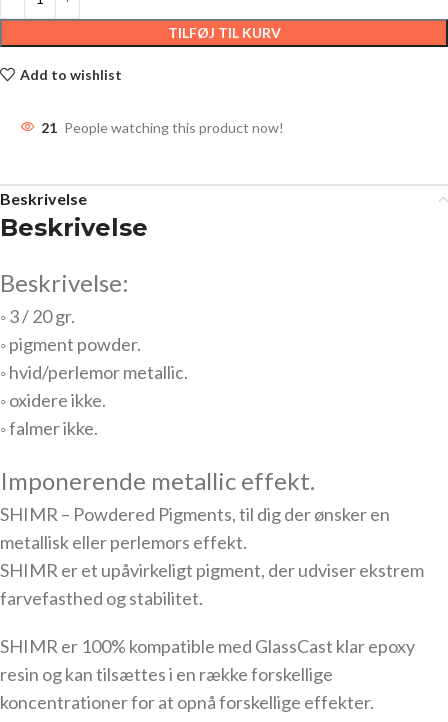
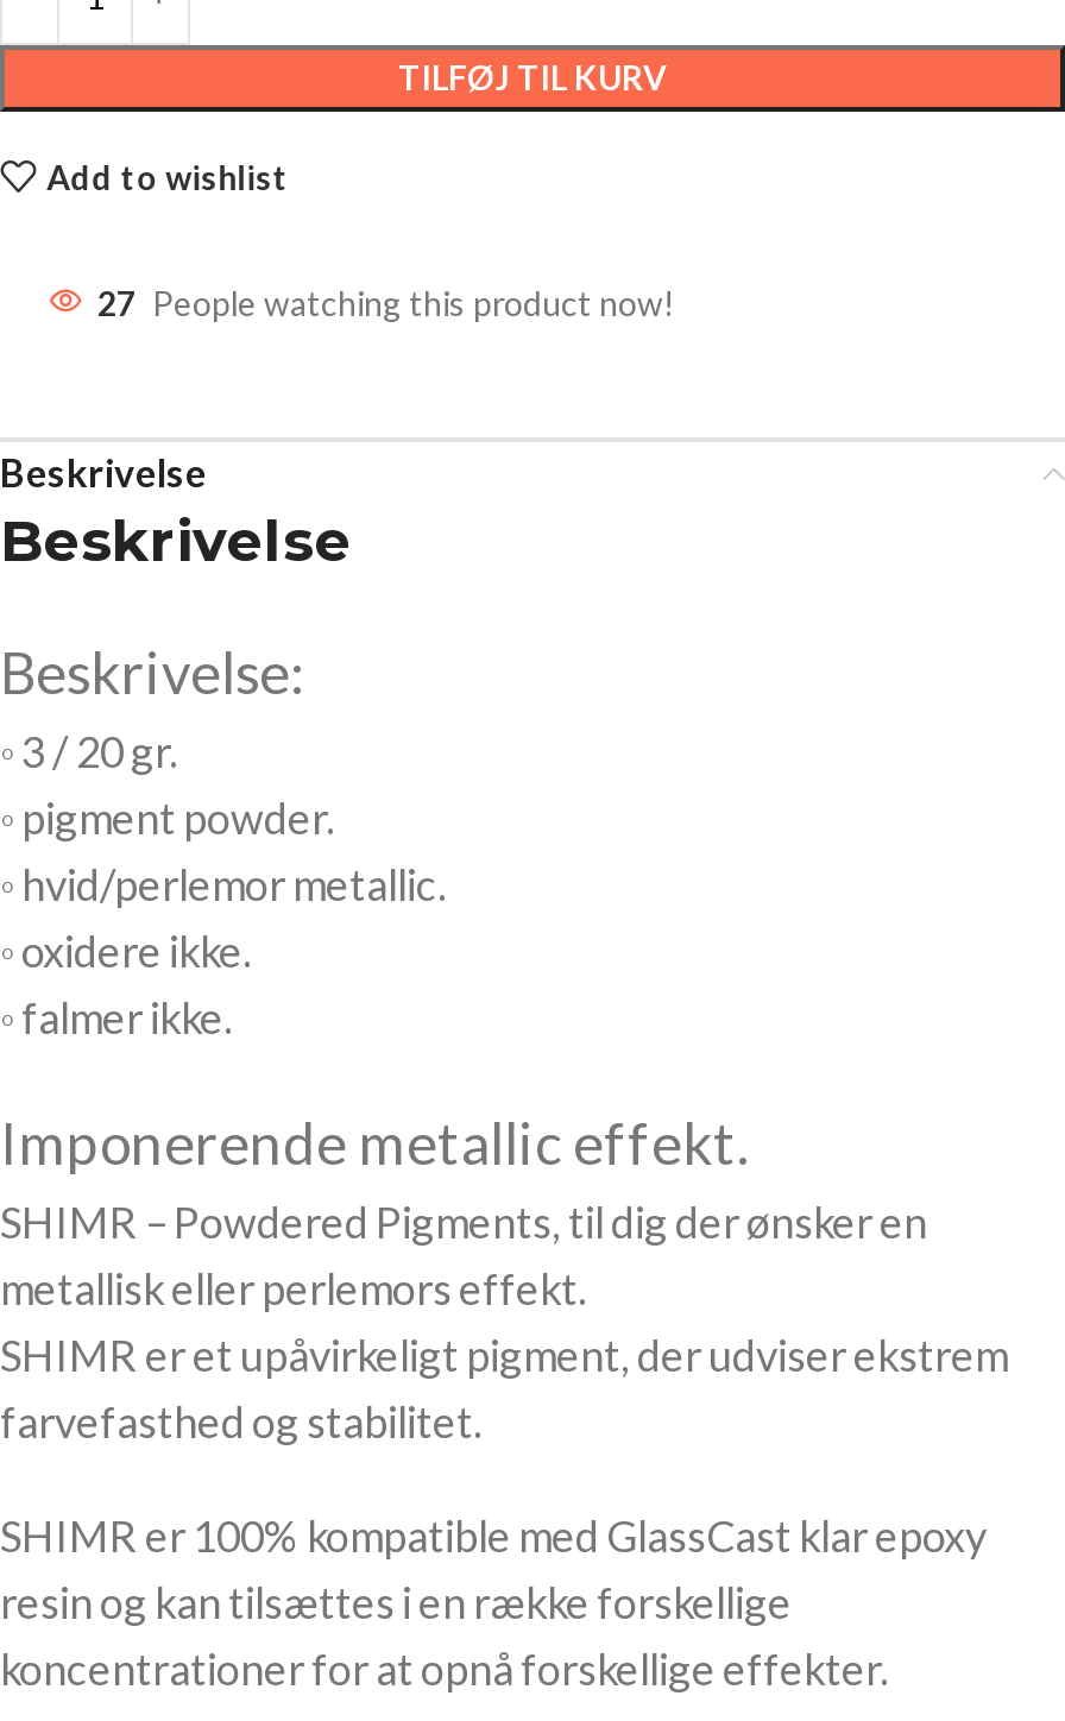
- 21 People watching this product now!
+ 27 People watching this product now!
